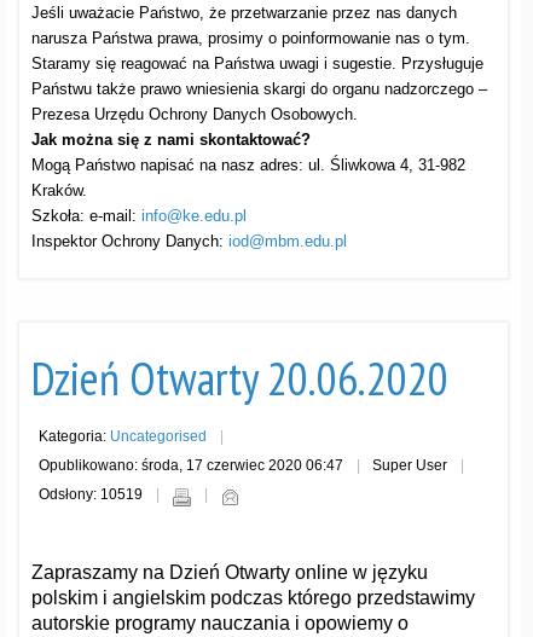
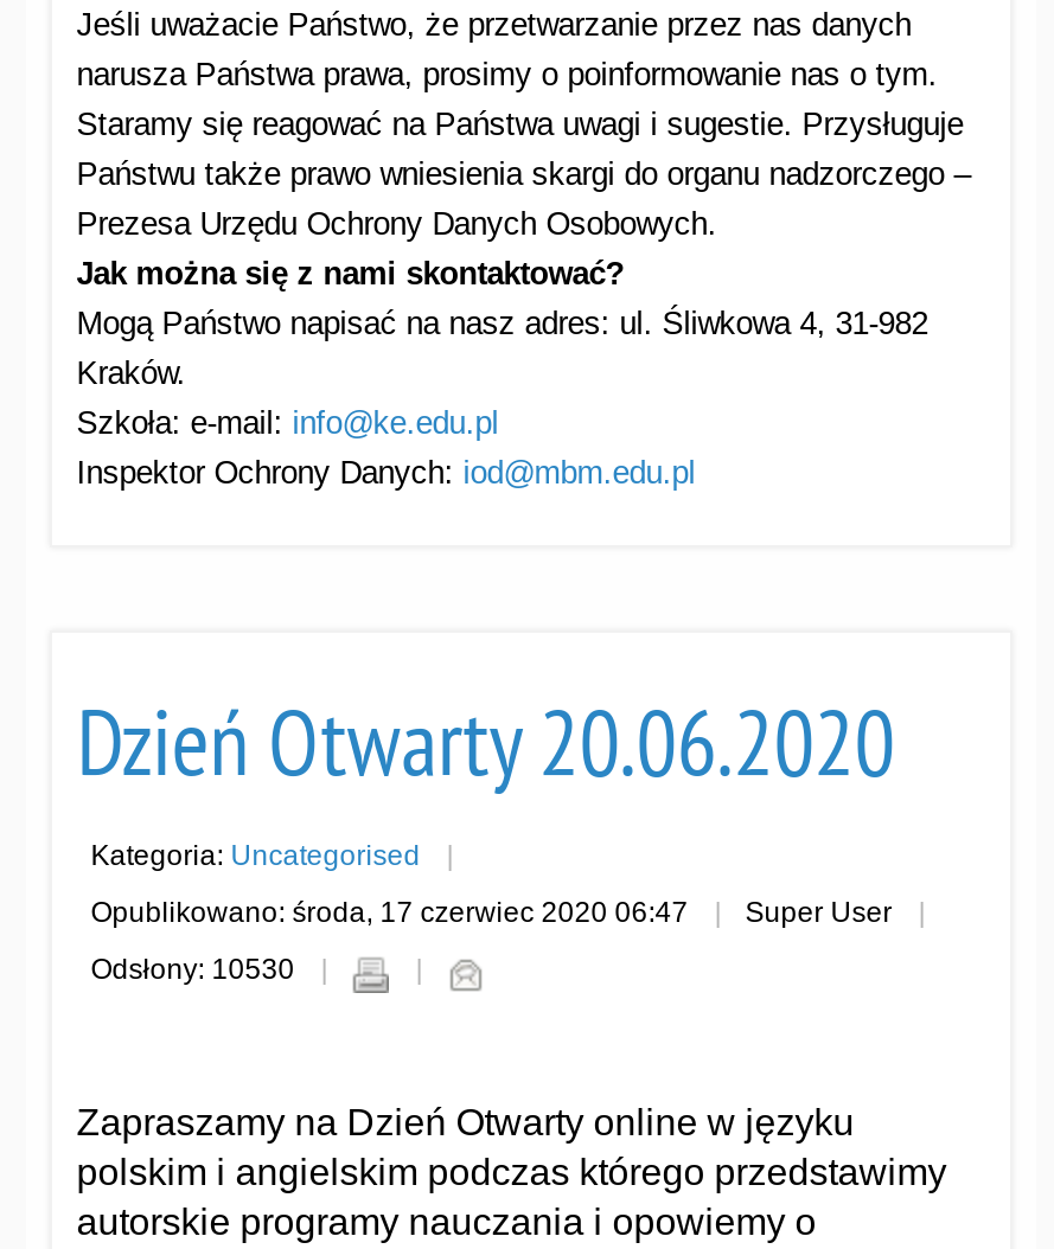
- Odsłony: 10519
+ Odsłony: 10530
